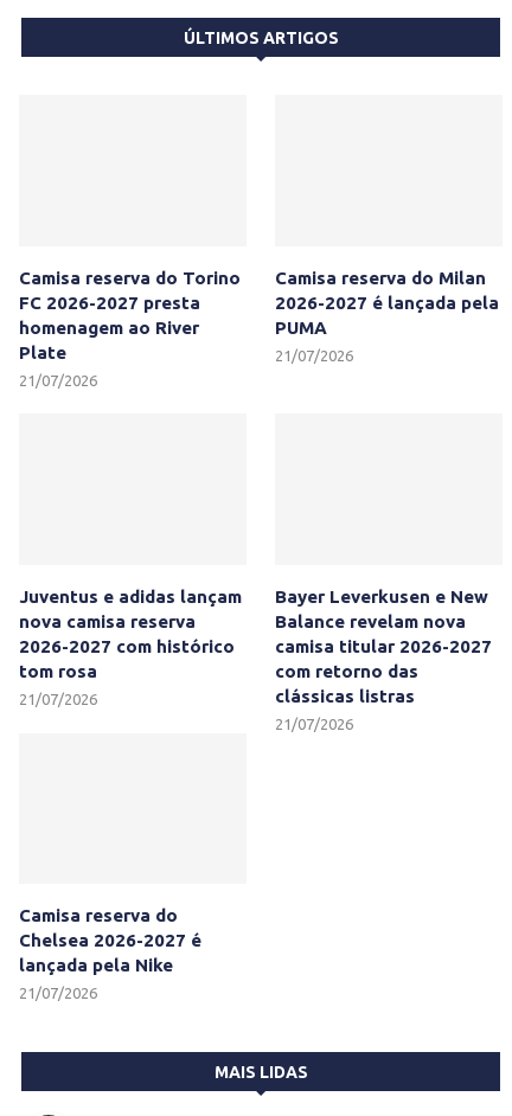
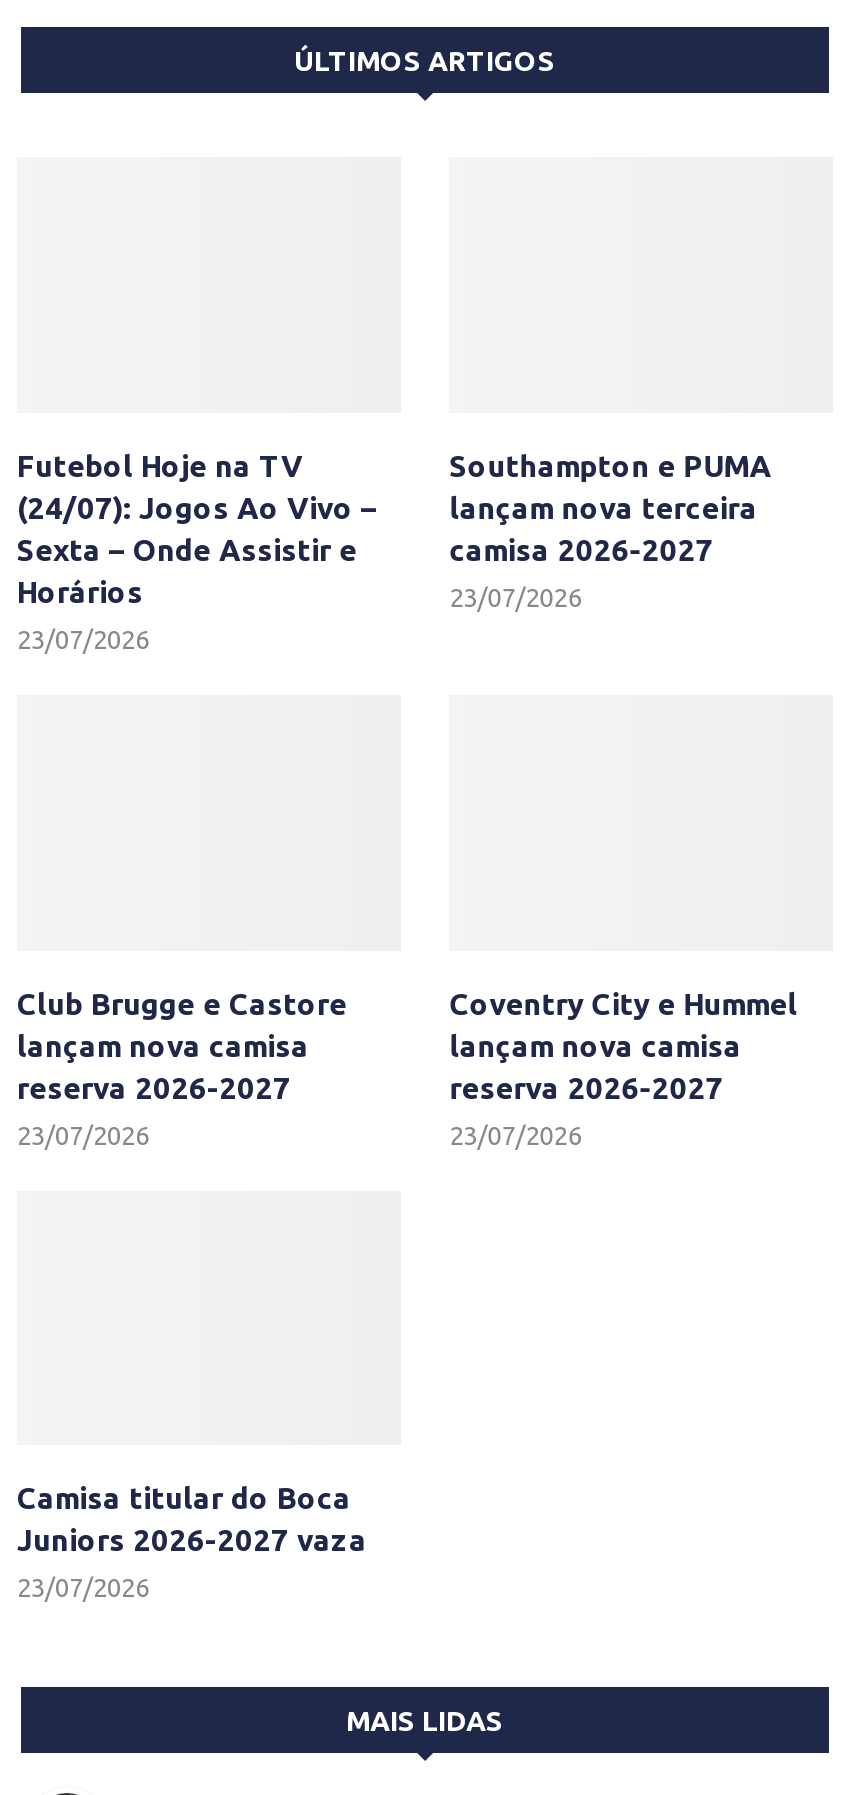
- Camisa reserva do Torino
- FC 2026-2027 presta
- homenagem ao River
- Plate
+ Futebol Hoje na TV
+ (24/07): Jogos Ao Vivo –
+ Sexta – Onde Assistir e
+ Horários

- Camisa reserva do Milan
- 2026-2027 é lançada pela
- PUMA
+ Southampton e PUMA
+ lançam nova terceira
+ camisa 2026-2027

- 21/07/2026
+ 23/07/2026

- 21/07/2026
+ 23/07/2026

- Juventus e adidas lançam
- nova camisa reserva
- 2026-2027 com histórico
- tom rosa
+ Club Brugge e Castore
+ lançam nova camisa
+ reserva 2026-2027

- Bayer Leverkusen e New
- Balance revelam nova
- camisa titular 2026-2027
- com retorno das
- clássicas listras
+ Coventry City e Hummel
+ lançam nova camisa
+ reserva 2026-2027

- 21/07/2026
+ 23/07/2026

- 21/07/2026
+ 23/07/2026

- Camisa reserva do
- Chelsea 2026-2027 é
- lançada pela Nike
+ Camisa titular do Boca
+ Juniors 2026-2027 vaza

- 21/07/2026
+ 23/07/2026
